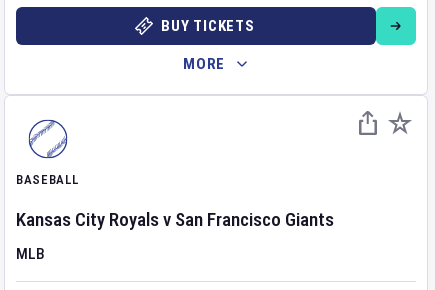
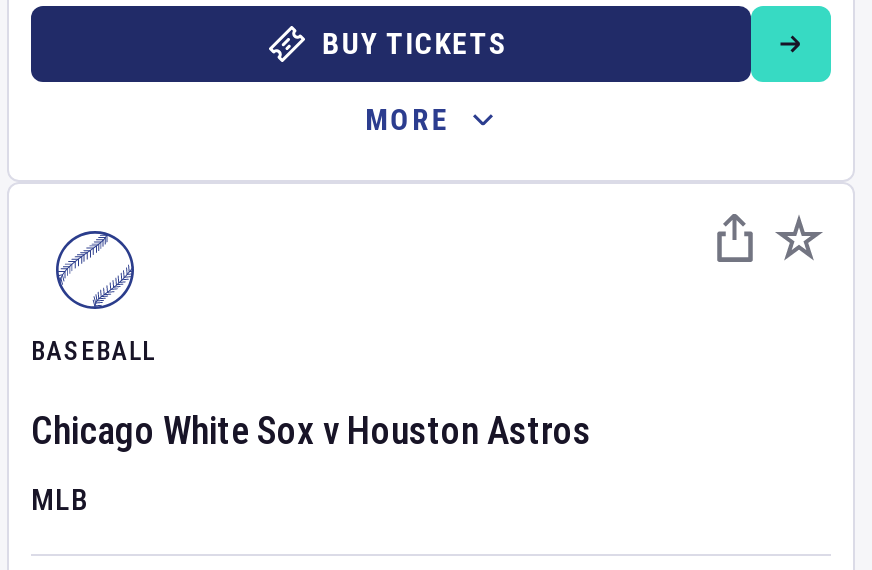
- Kansas City Royals v San Francisco Giants
+ Chicago White Sox v Houston Astros
